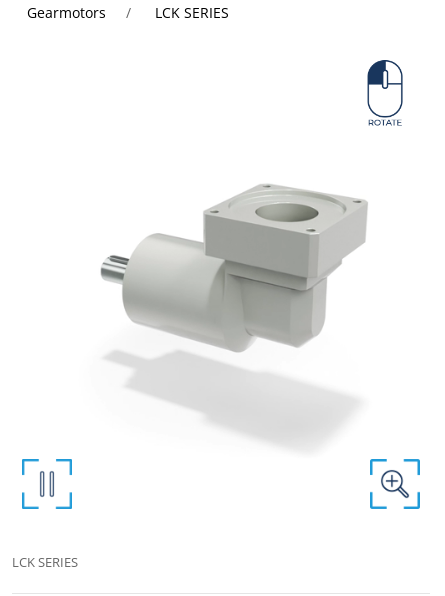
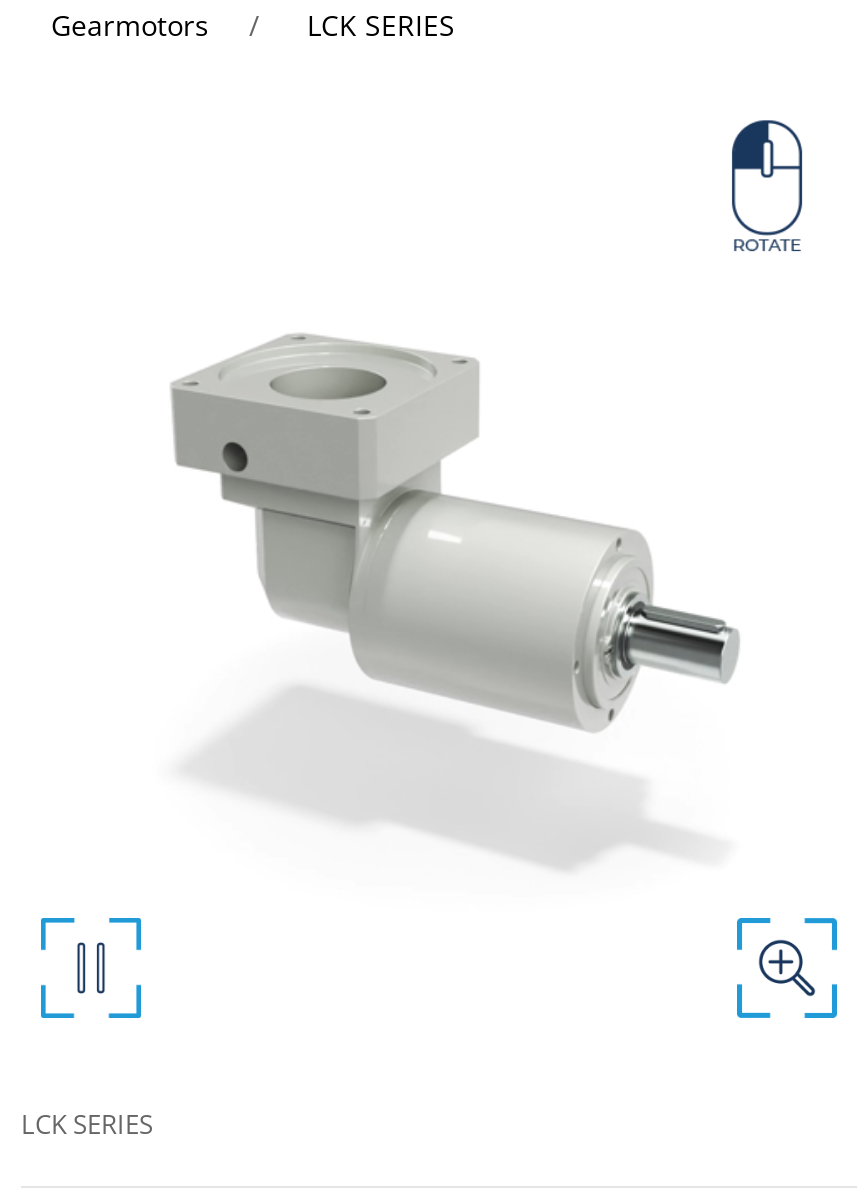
- [image]
+ [image]
